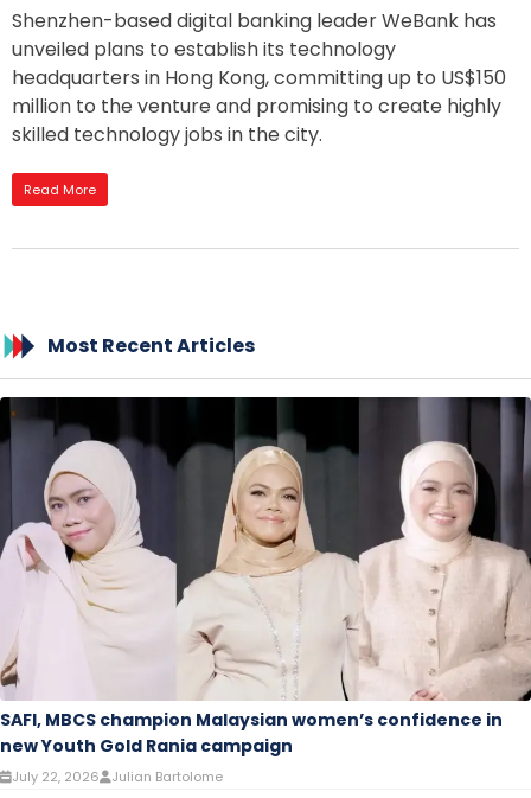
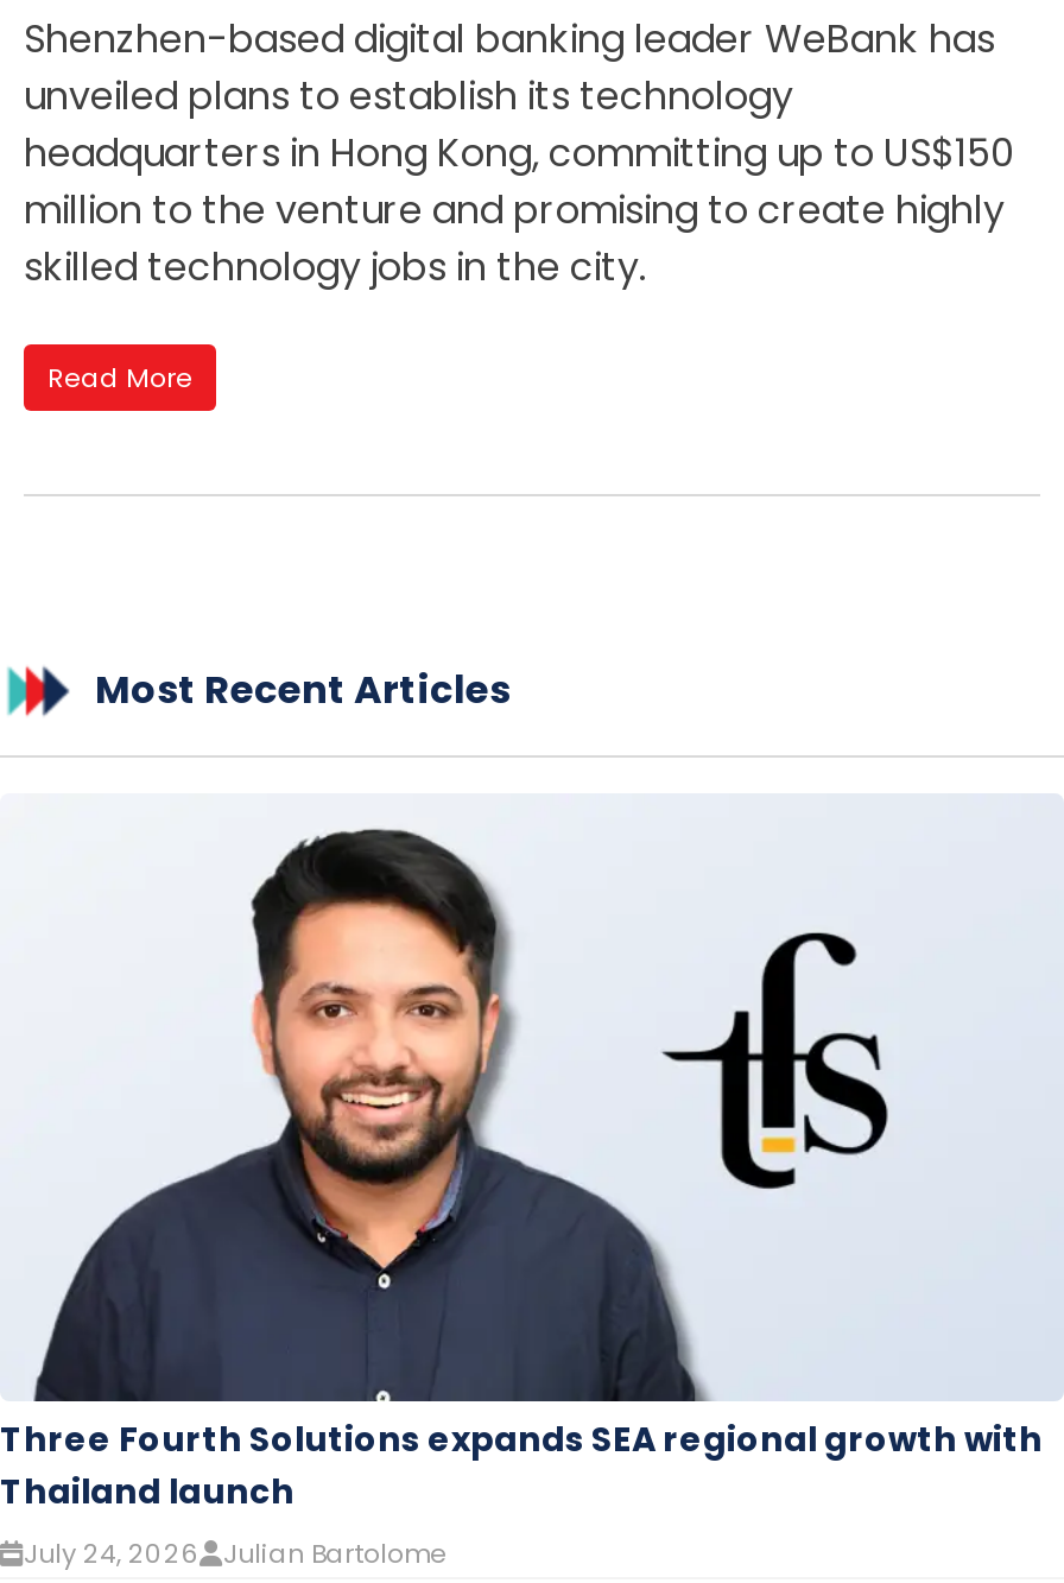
- [image]
- SAFI, MBCS champion Malaysian women’s confidence in
- new Youth Gold Rania campaign
- July 22, 2026
+ [image]
+ Three Fourth Solutions expands SEA regional growth with
+ Thailand launch
+ July 24, 2026
